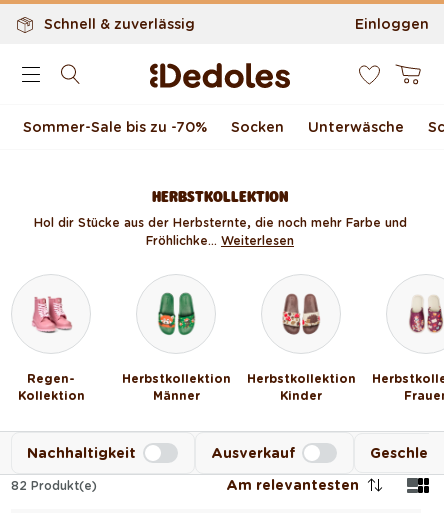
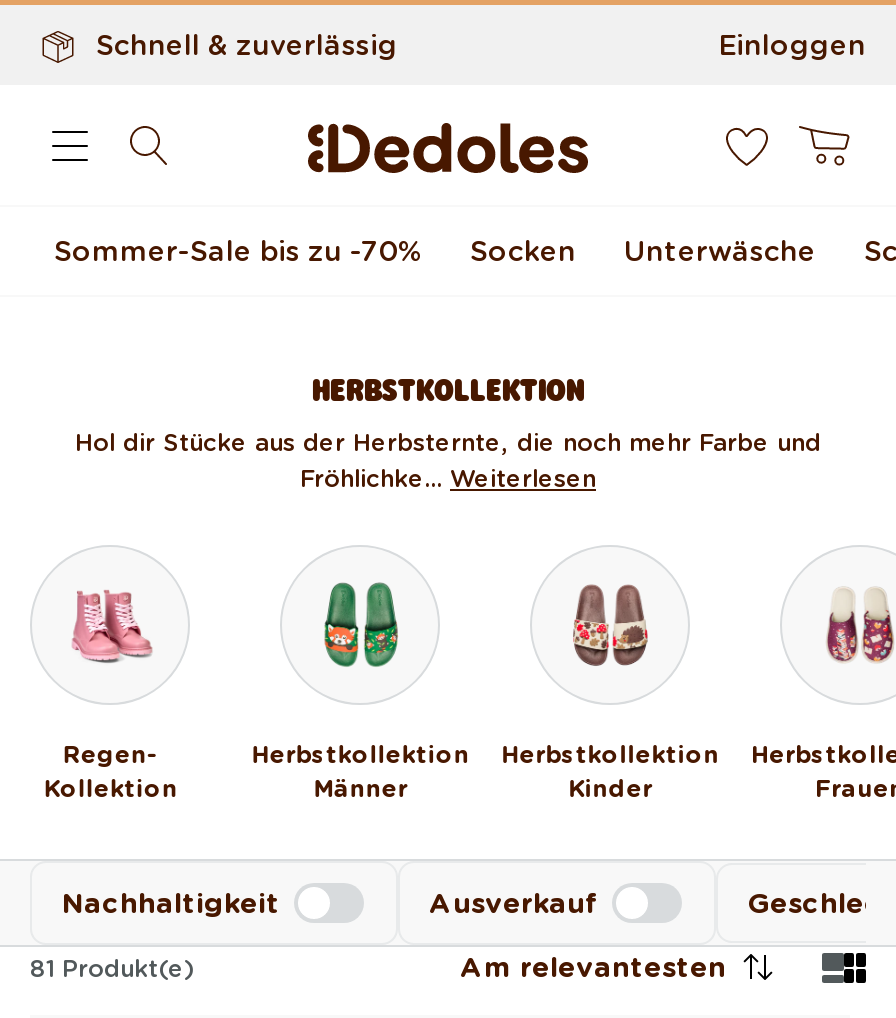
- 82 Produkt(e)
+ 81 Produkt(e)
